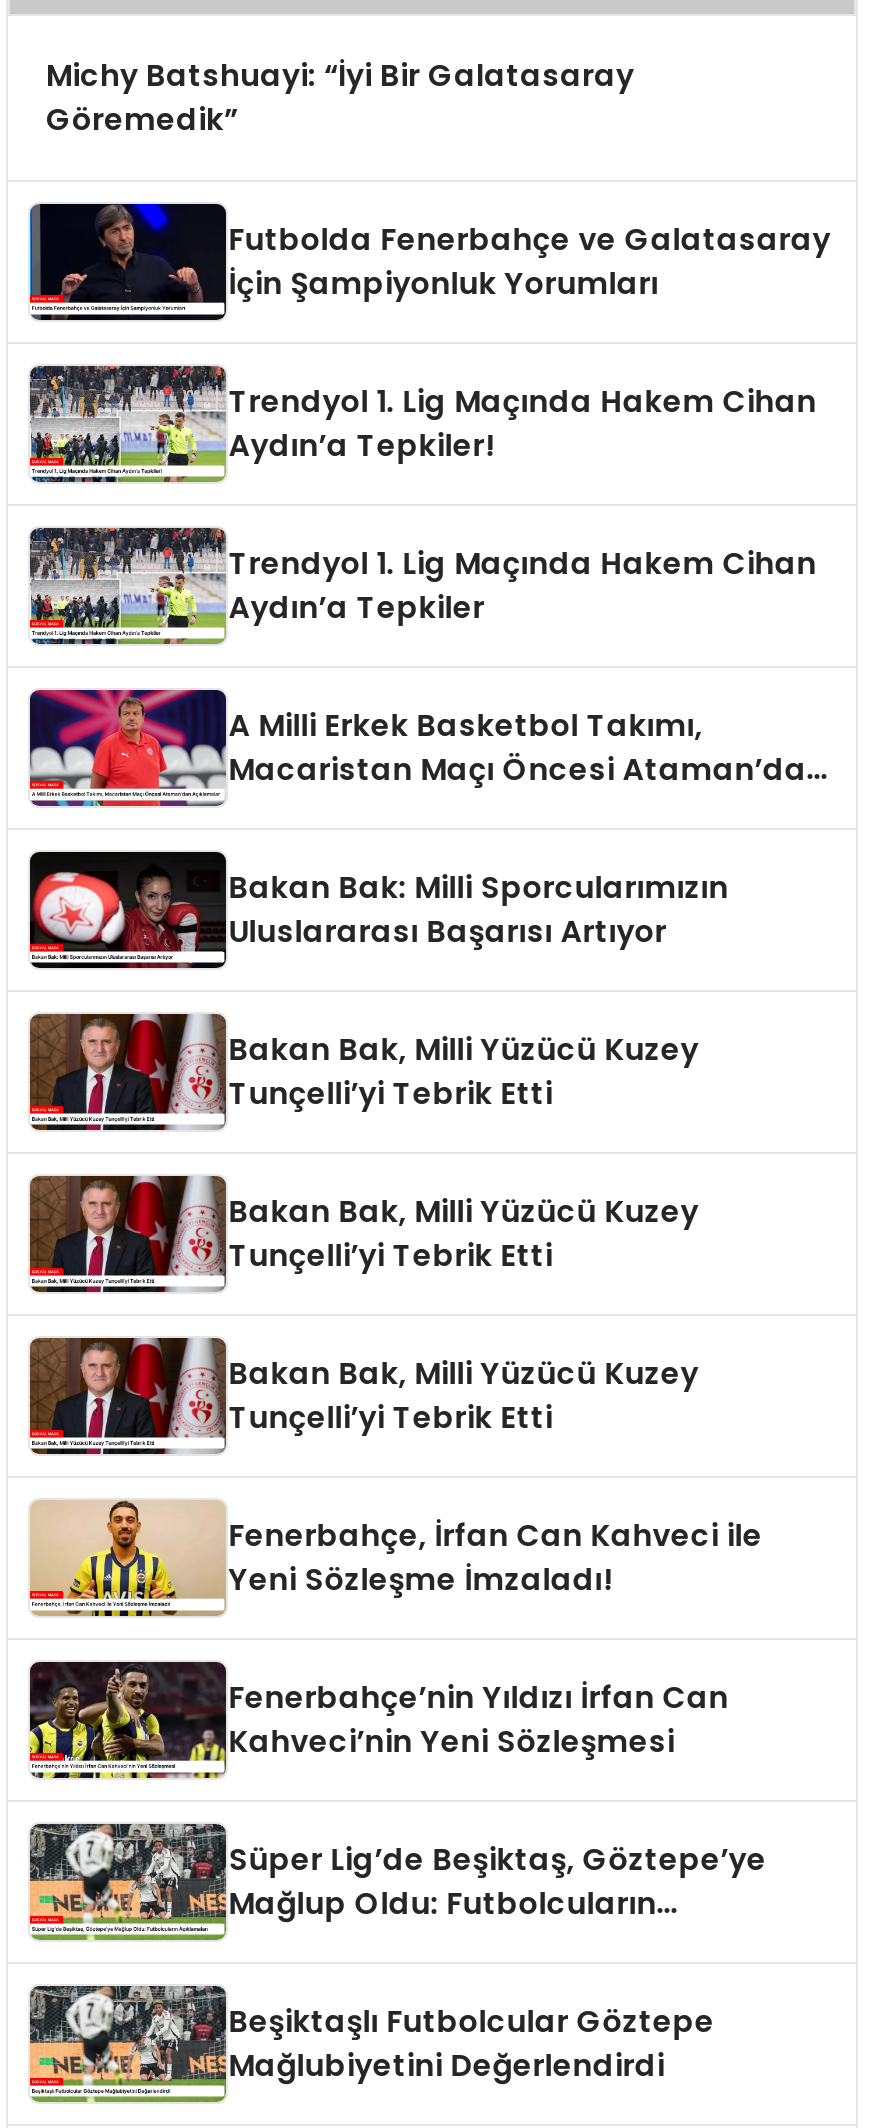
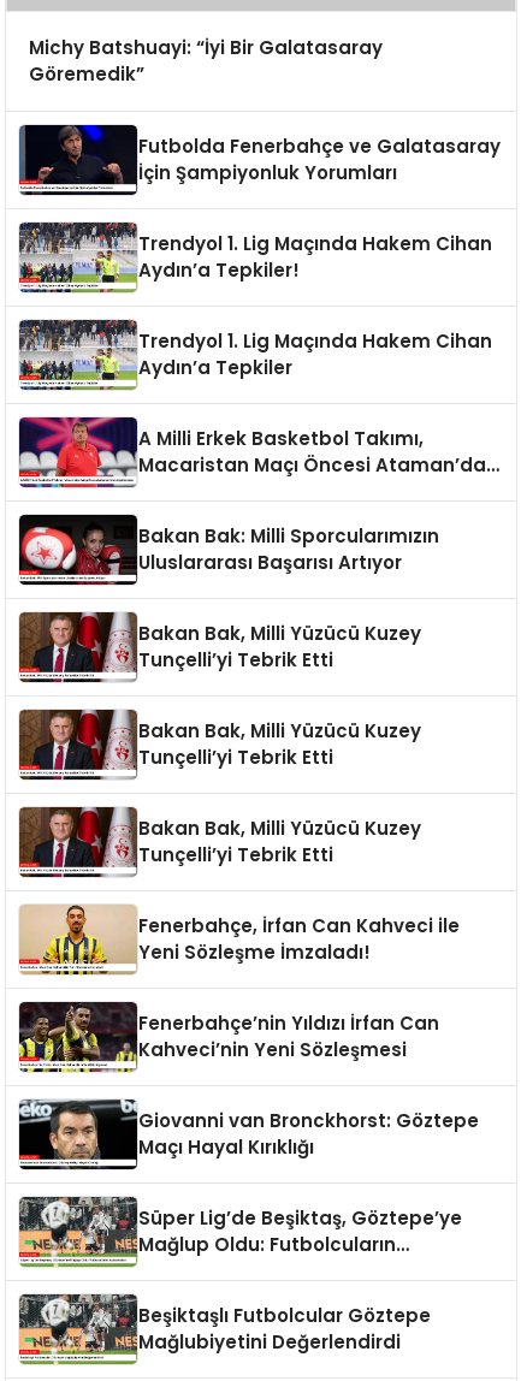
+ [image]
+ Giovanni van Bronckhorst: Göztepe
+ Maçı Hayal Kırıklığı
